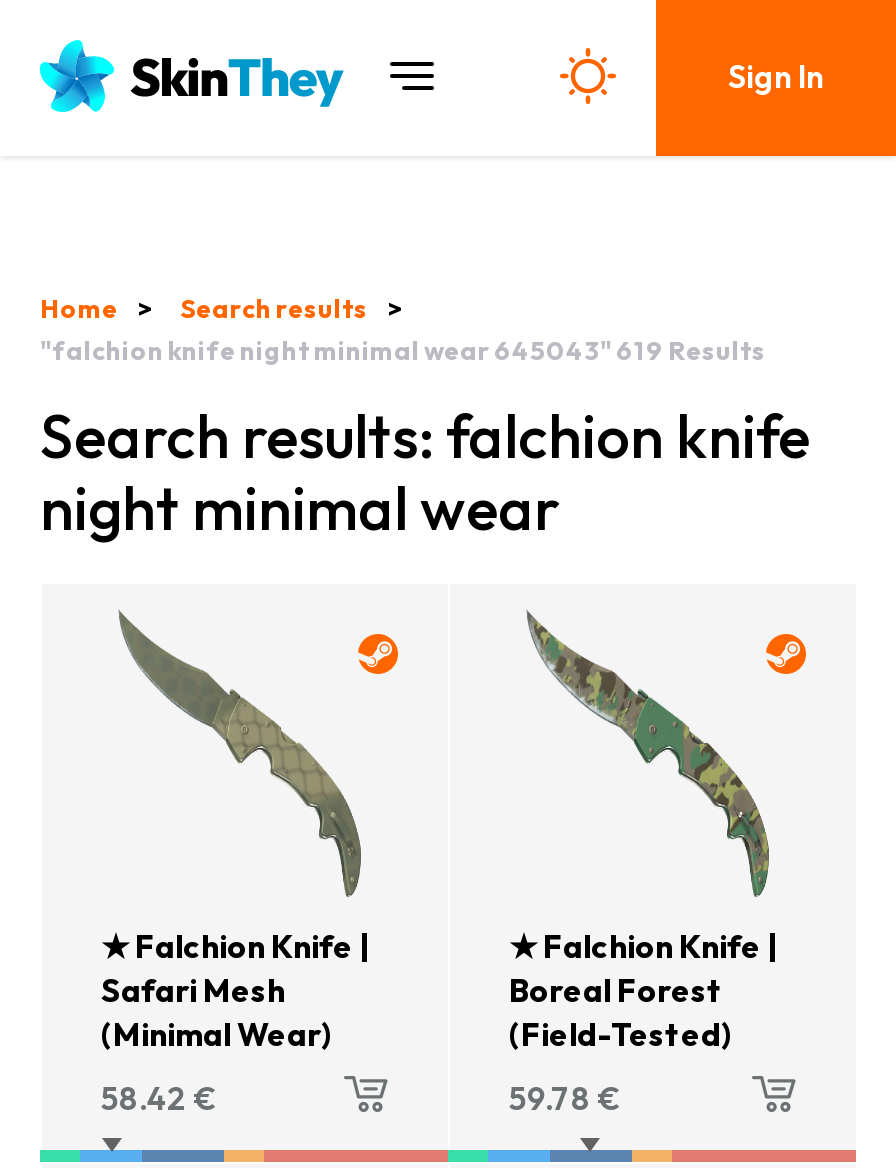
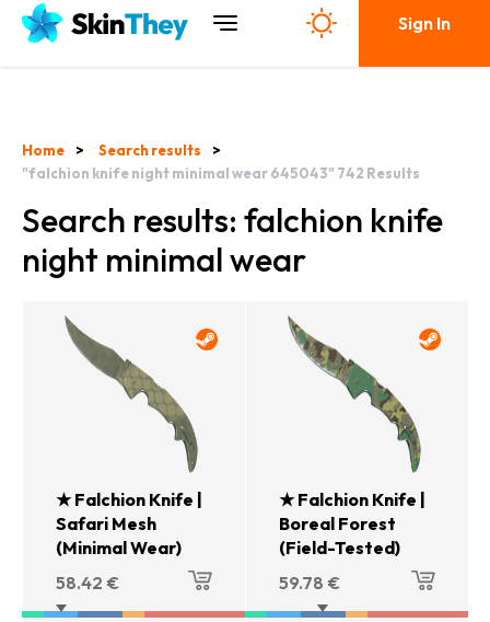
- "falchion knife night minimal wear 645043" 619 Results
+ "falchion knife night minimal wear 645043" 742 Results
